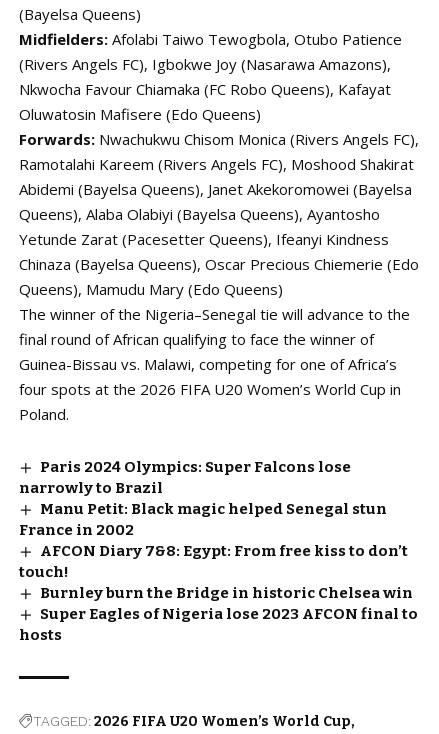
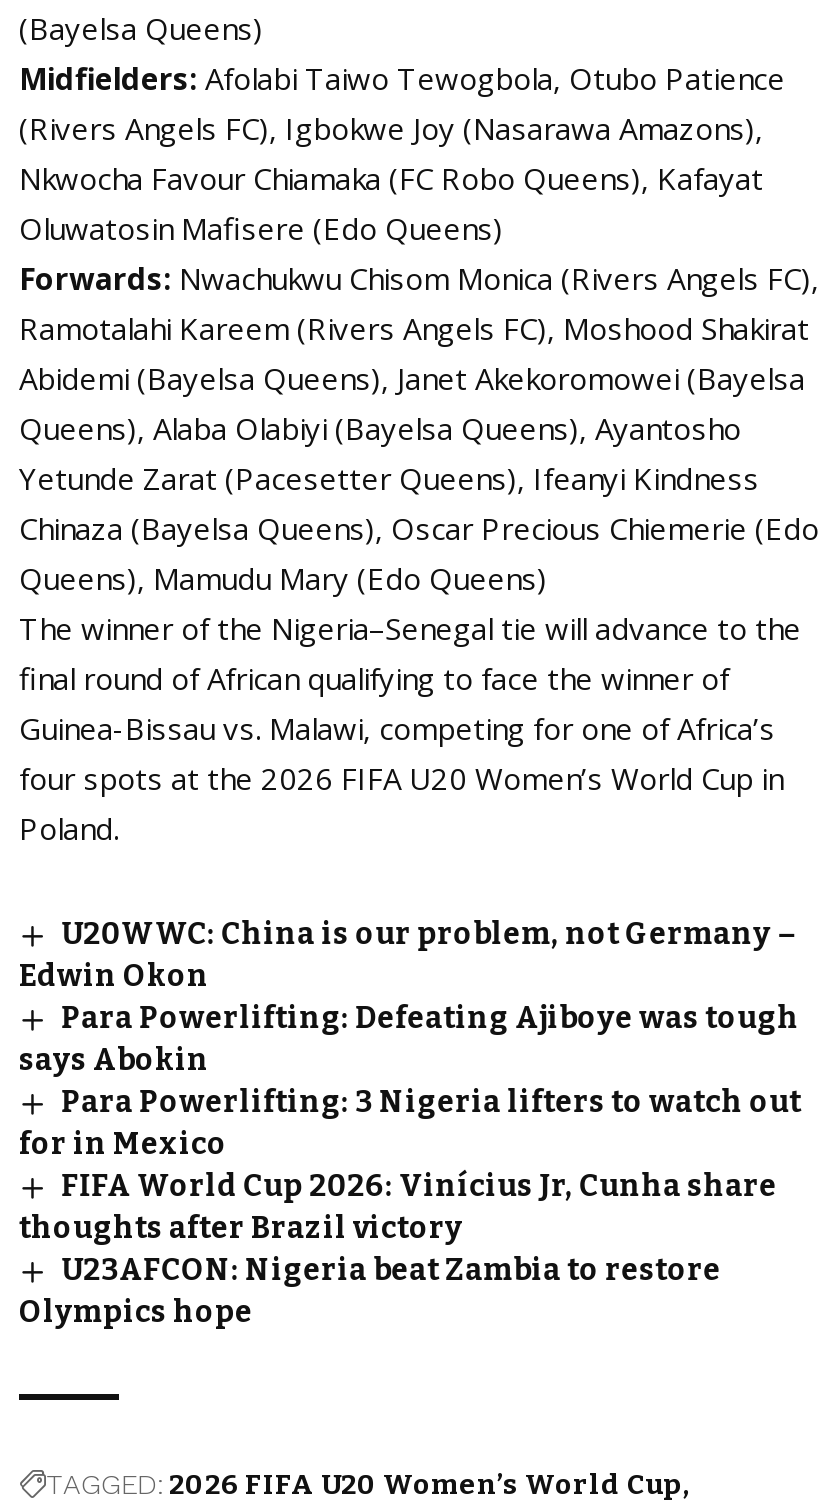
- Paris 2024 Olympics: Super Falcons lose
- narrowly to Brazil
- Manu Petit: Black magic helped Senegal stun
- France in 2002
- AFCON Diary 7&8: Egypt: From free kiss to don’t
- touch!
- Burnley burn the Bridge in historic Chelsea win
- Super Eagles of Nigeria lose 2023 AFCON final to
- hosts
+ U20WWC: China is our problem, not Germany –
+ Edwin Okon
+ Para Powerlifting: Defeating Ajiboye was tough
+ says Abokin
+ Para Powerlifting: 3 Nigeria lifters to watch out
+ for in Mexico
+ FIFA World Cup 2026: Vinícius Jr, Cunha share
+ thoughts after Brazil victory
+ U23AFCON: Nigeria beat Zambia to restore
+ Olympics hope
